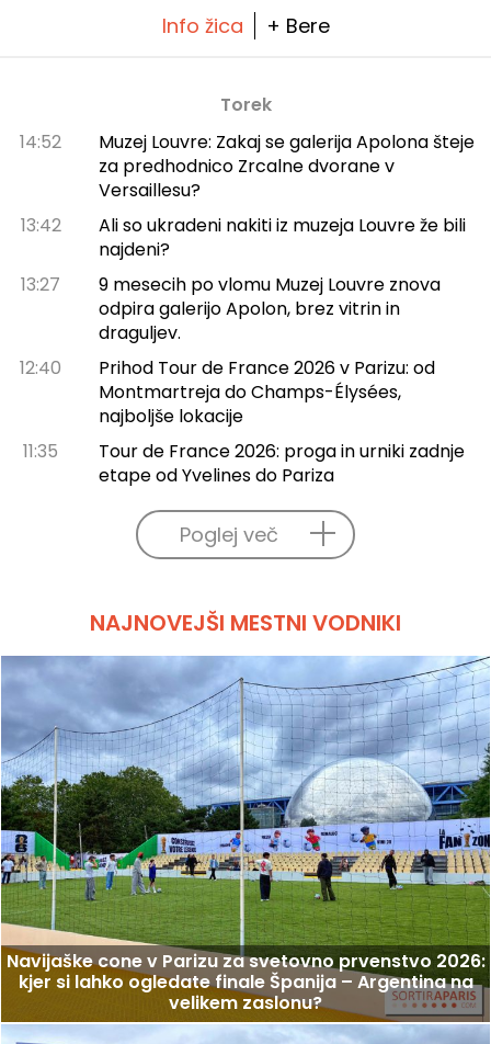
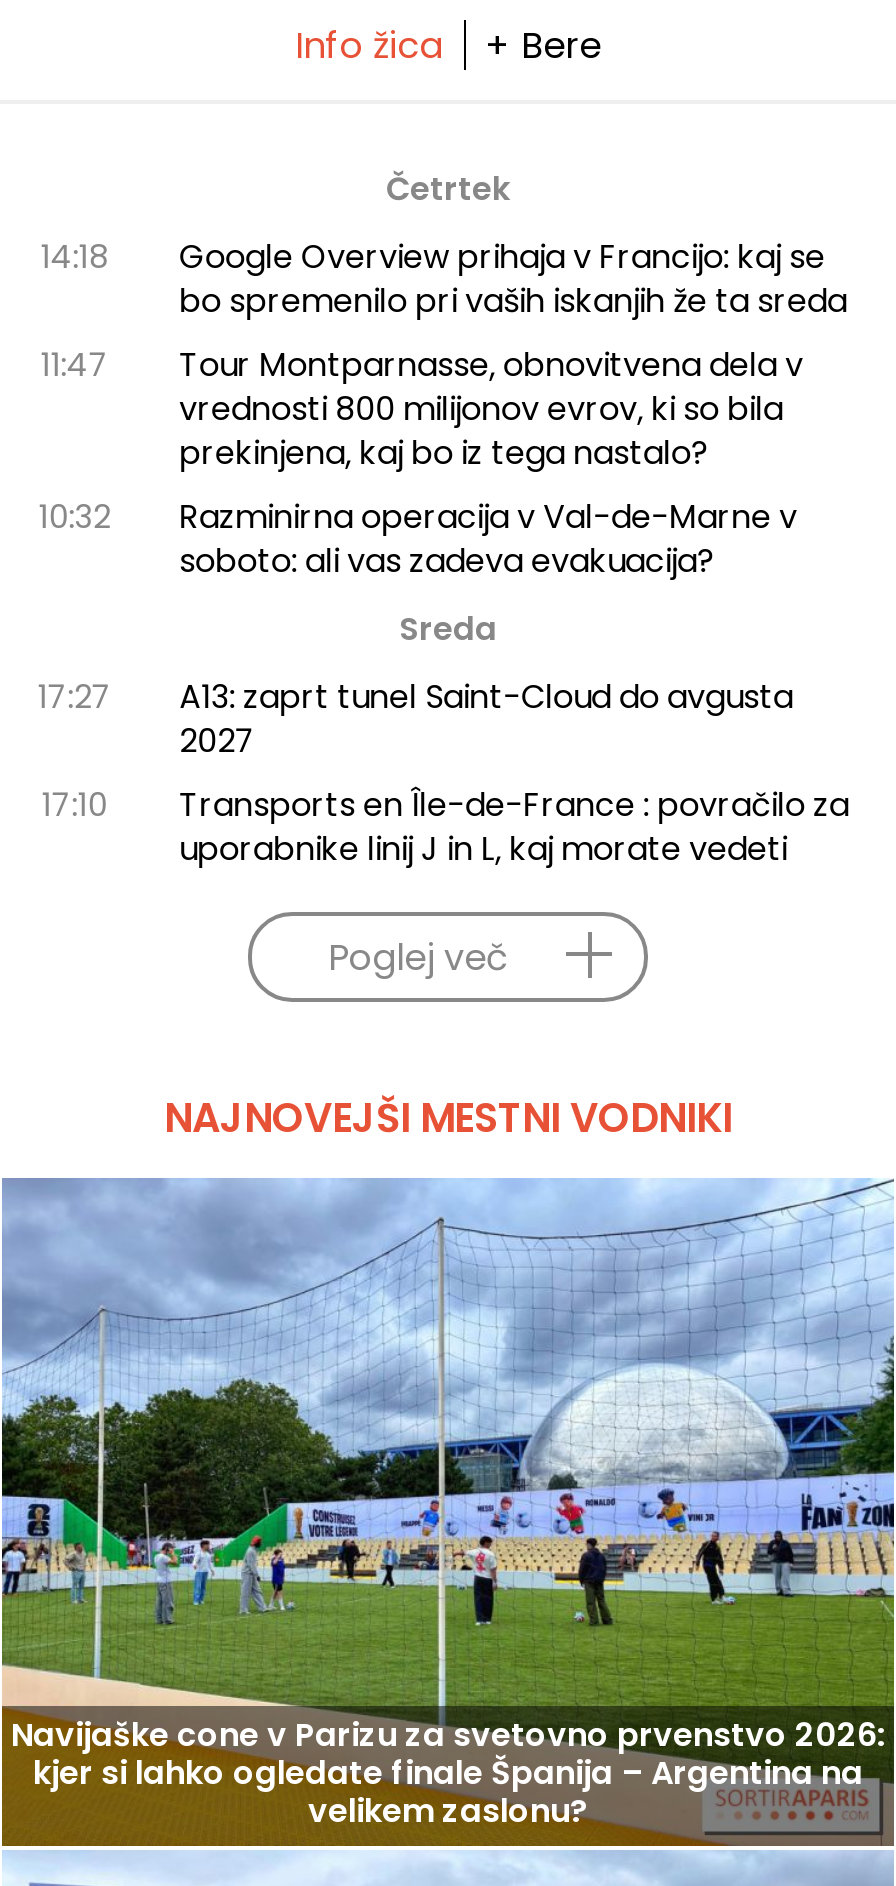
- Torek
- 14:52
- Muzej Louvre: Zakaj se galerija Apolona šteje
- za predhodnico Zrcalne dvorane v
- Versaillesu?
- 13:42
- Ali so ukradeni nakiti iz muzeja Louvre že bili
- najdeni?
- 13:27
- 9 mesecih po vlomu Muzej Louvre znova
- odpira galerijo Apolon, brez vitrin in
- draguljev.
- 12:40
- Prihod Tour de France 2026 v Parizu: od
- Montmartreja do Champs-Élysées,
- najboljše lokacije
- 11:35
- Tour de France 2026: proga in urniki zadnje
- etape od Yvelines do Pariza
+ Četrtek
+ 14:18
+ Google Overview prihaja v Francijo: kaj se
+ bo spremenilo pri vaših iskanjih že ta sreda
+ 11:47
+ Tour Montparnasse, obnovitvena dela v
+ vrednosti 800 milijonov evrov, ki so bila
+ prekinjena, kaj bo iz tega nastalo?
+ 10:32
+ Razminirna operacija v Val-de-Marne v
+ soboto: ali vas zadeva evakuacija?
+ Sreda
+ 17:27
+ A13: zaprt tunel Saint-Cloud do avgusta
+ 2027
+ 17:10
+ Transports en Île-de-France : povračilo za
+ uporabnike linij J in L, kaj morate vedeti
